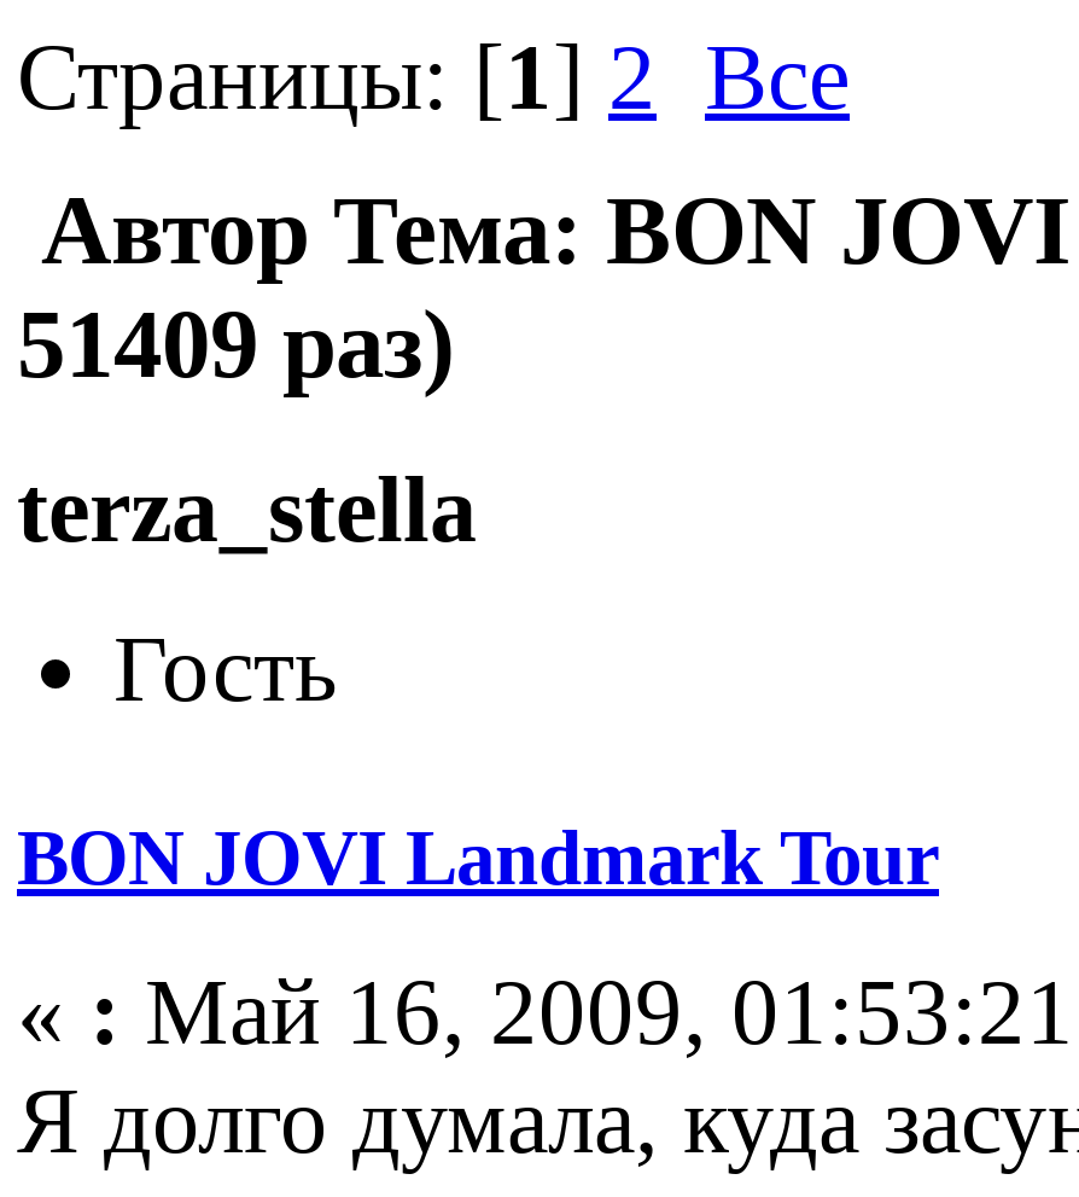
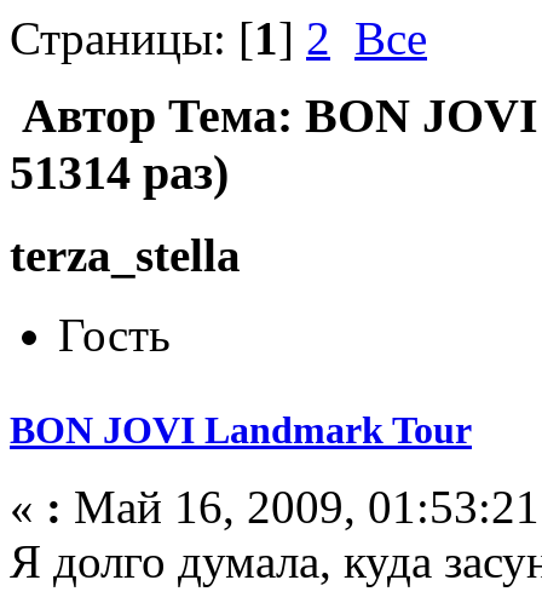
- 51409 раз)
+ 51314 раз)
